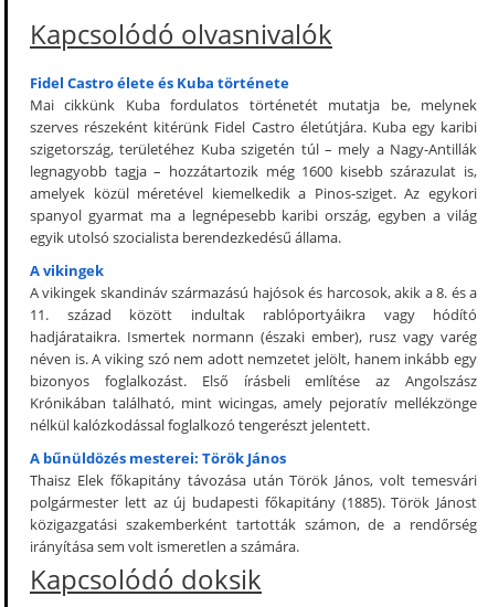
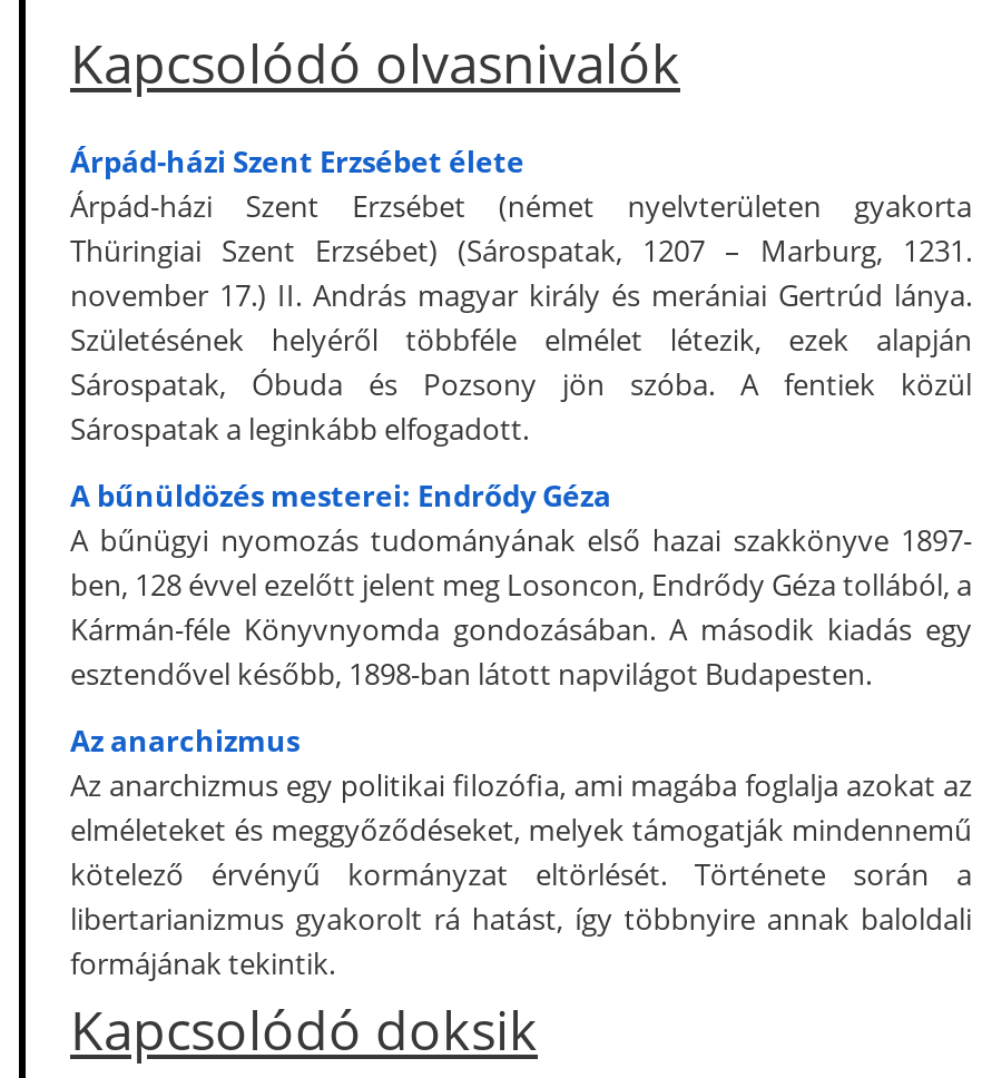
- Fidel Castro élete és Kuba története
- Mai cikkünk Kuba fordulatos történetét mutatja be, melynek
- szerves részeként kitérünk Fidel Castro életútjára. Kuba egy karibi
- szigetország, területéhez Kuba szigetén túl – mely a Nagy-Antillák
- legnagyobb tagja – hozzátartozik még 1600 kisebb szárazulat is,
- amelyek közül méretével kiemelkedik a Pinos-sziget. Az egykori
- spanyol gyarmat ma a legnépesebb karibi ország, egyben a világ
- egyik utolsó szocialista berendezkedésű állama.
+ Árpád-házi Szent Erzsébet élete
+ Árpád-házi Szent Erzsébet (német nyelvterületen gyakorta
+ Thüringiai Szent Erzsébet) (Sárospatak, 1207 – Marburg, 1231.
+ november 17.) II. András magyar király és merániai Gertrúd lánya.
+ Születésének helyéről többféle elmélet létezik, ezek alapján
+ Sárospatak, Óbuda és Pozsony jön szóba. A fentiek közül
+ Sárospatak a leginkább elfogadott.

- A vikingek
- A vikingek skandináv származású hajósok és harcosok, akik a 8. és a
- 11. század között indultak rablóportyáikra vagy hódító
- hadjárataikra. Ismertek normann (északi ember), rusz vagy varég
- néven is. A viking szó nem adott nemzetet jelölt, hanem inkább egy
- bizonyos foglalkozást. Első írásbeli említése az Angolszász
- Krónikában található, mint wicingas, amely pejoratív mellékzönge
- nélkül kalózkodással foglalkozó tengerészt jelentett.
+ A bűnüldözés mesterei: Endrődy Géza
+ A bűnügyi nyomozás tudományának első hazai szakkönyve 1897-
+ ben, 128 évvel ezelőtt jelent meg Losoncon, Endrődy Géza tollából, a
+ Kármán-féle Könyvnyomda gondozásában. A második kiadás egy
+ esztendővel később, 1898-ban látott napvilágot Budapesten.

- A bűnüldözés mesterei: Török János
- Thaisz Elek főkapitány távozása után Török János, volt temesvári
- polgármester lett az új budapesti főkapitány (1885). Török Jánost
- közigazgatási szakemberként tartották számon, de a rendőrség
- irányítása sem volt ismeretlen a számára.
+ Az anarchizmus
+ Az anarchizmus egy politikai filozófia, ami magába foglalja azokat az
+ elméleteket és meggyőződéseket, melyek támogatják mindennemű
+ kötelező érvényű kormányzat eltörlését. Története során a
+ libertarianizmus gyakorolt rá hatást, így többnyire annak baloldali
+ formájának tekintik.
